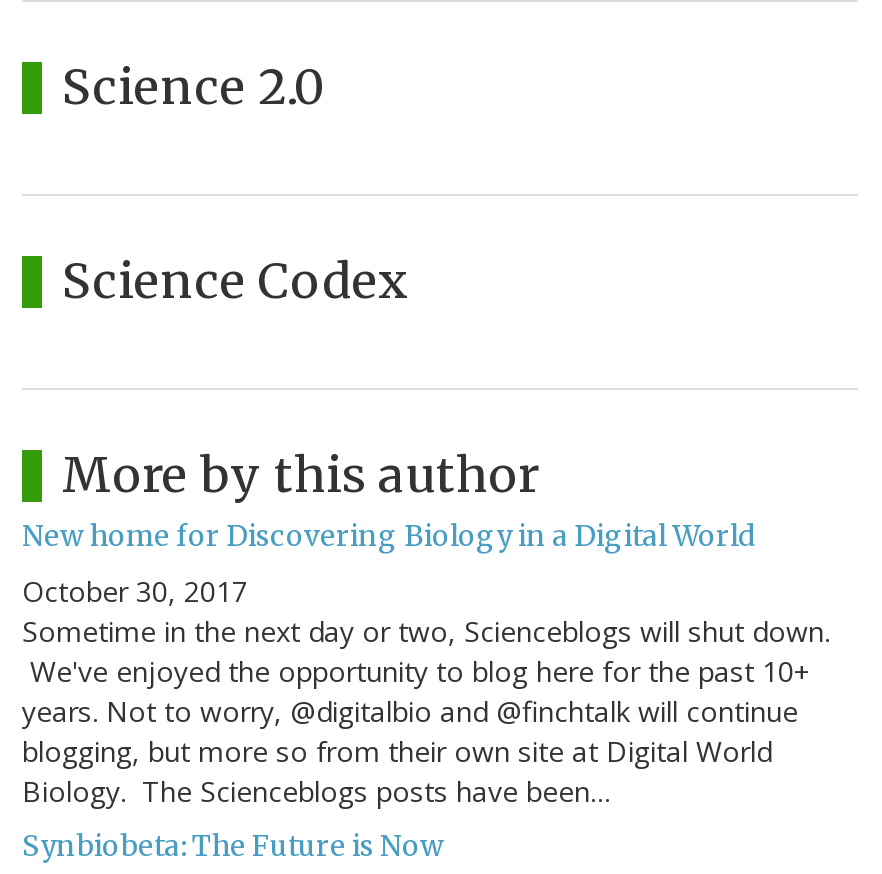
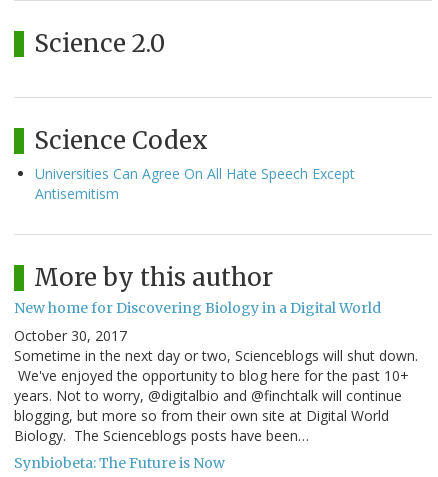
+ Universities Can Agree On All Hate Speech Except
+ Antisemitism
